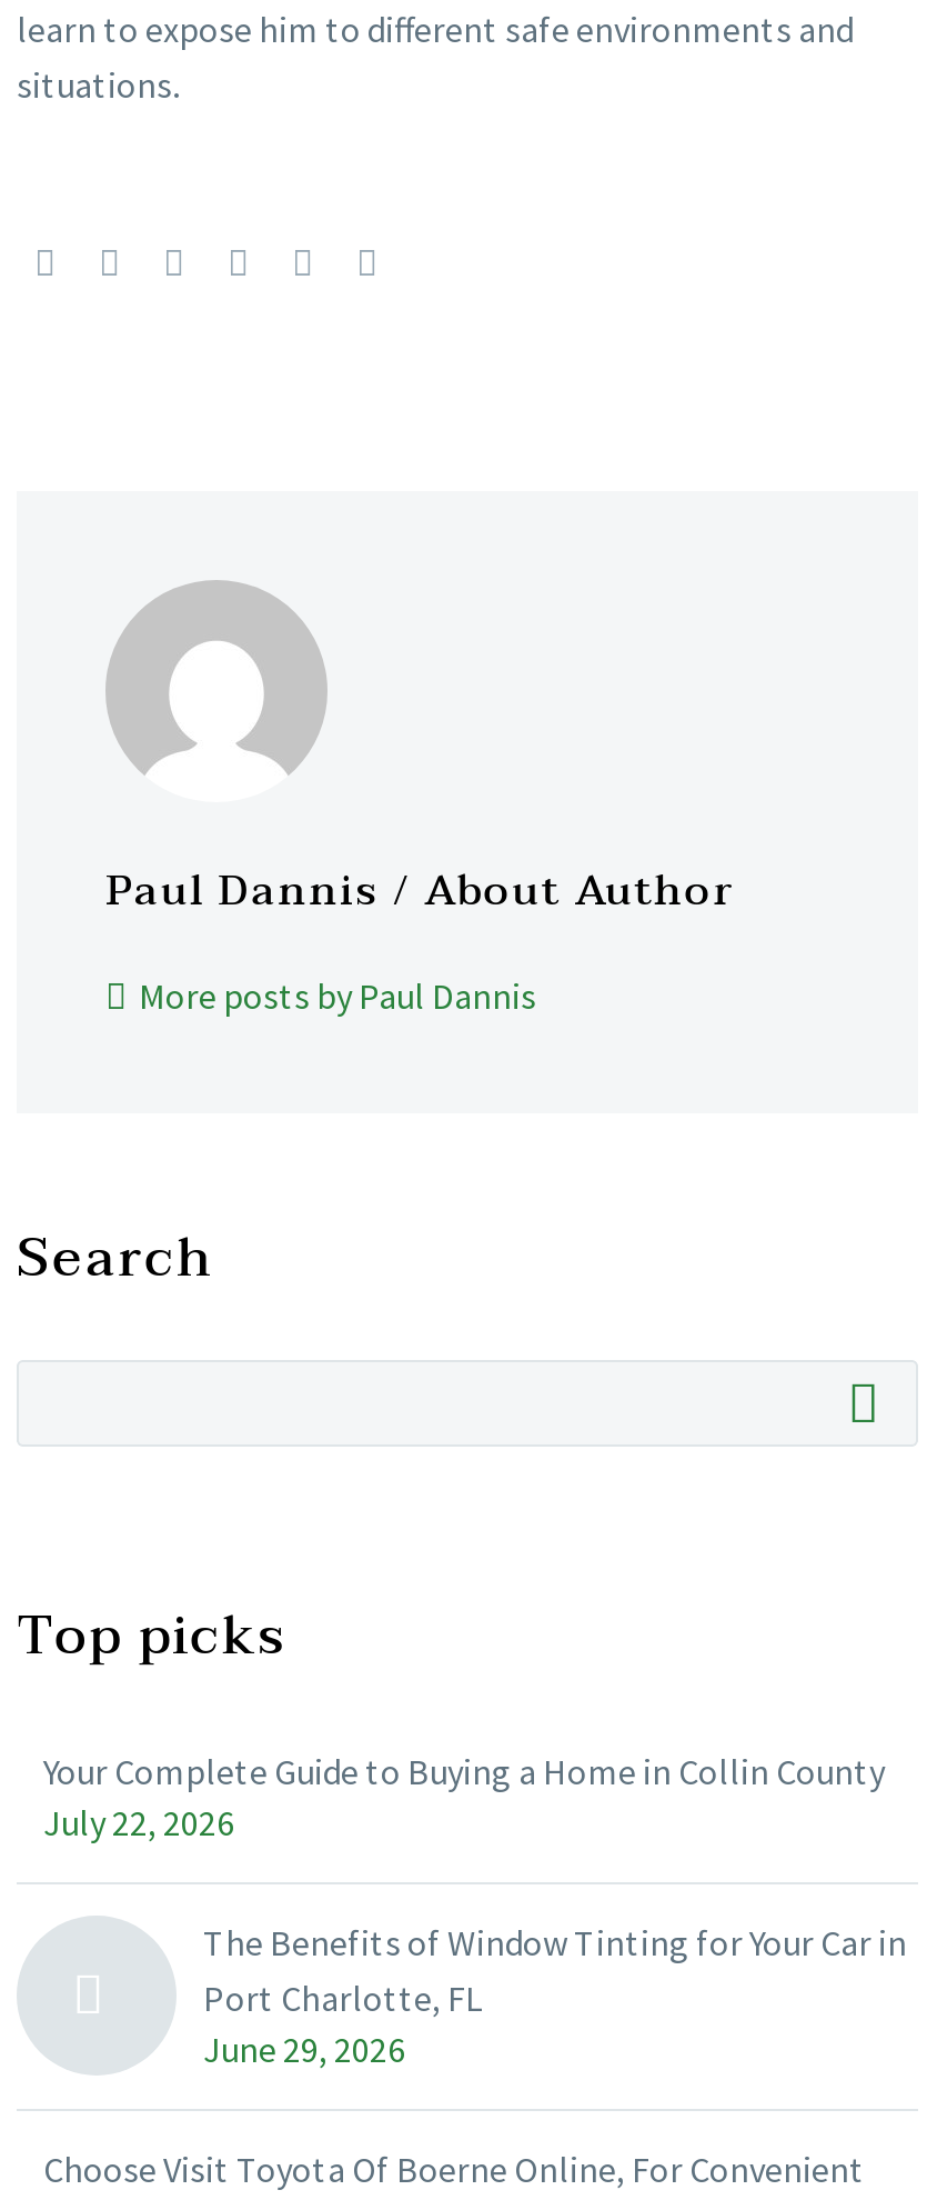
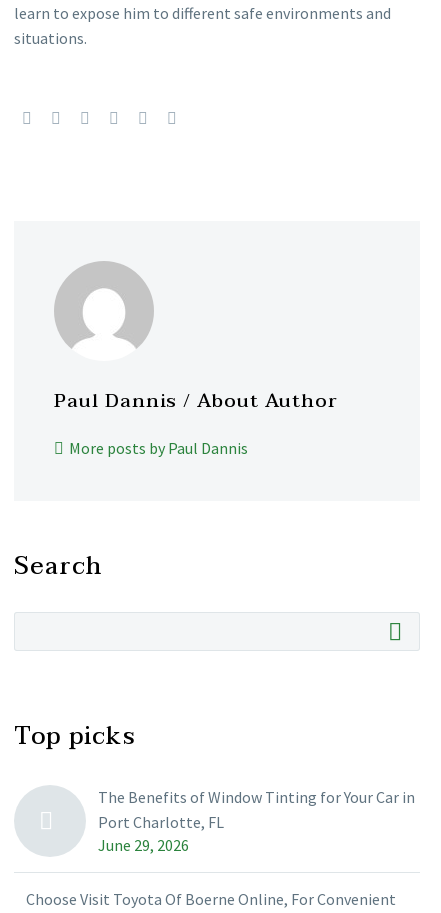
- Your Complete Guide to Buying a Home in Collin County
- July 22, 2026
